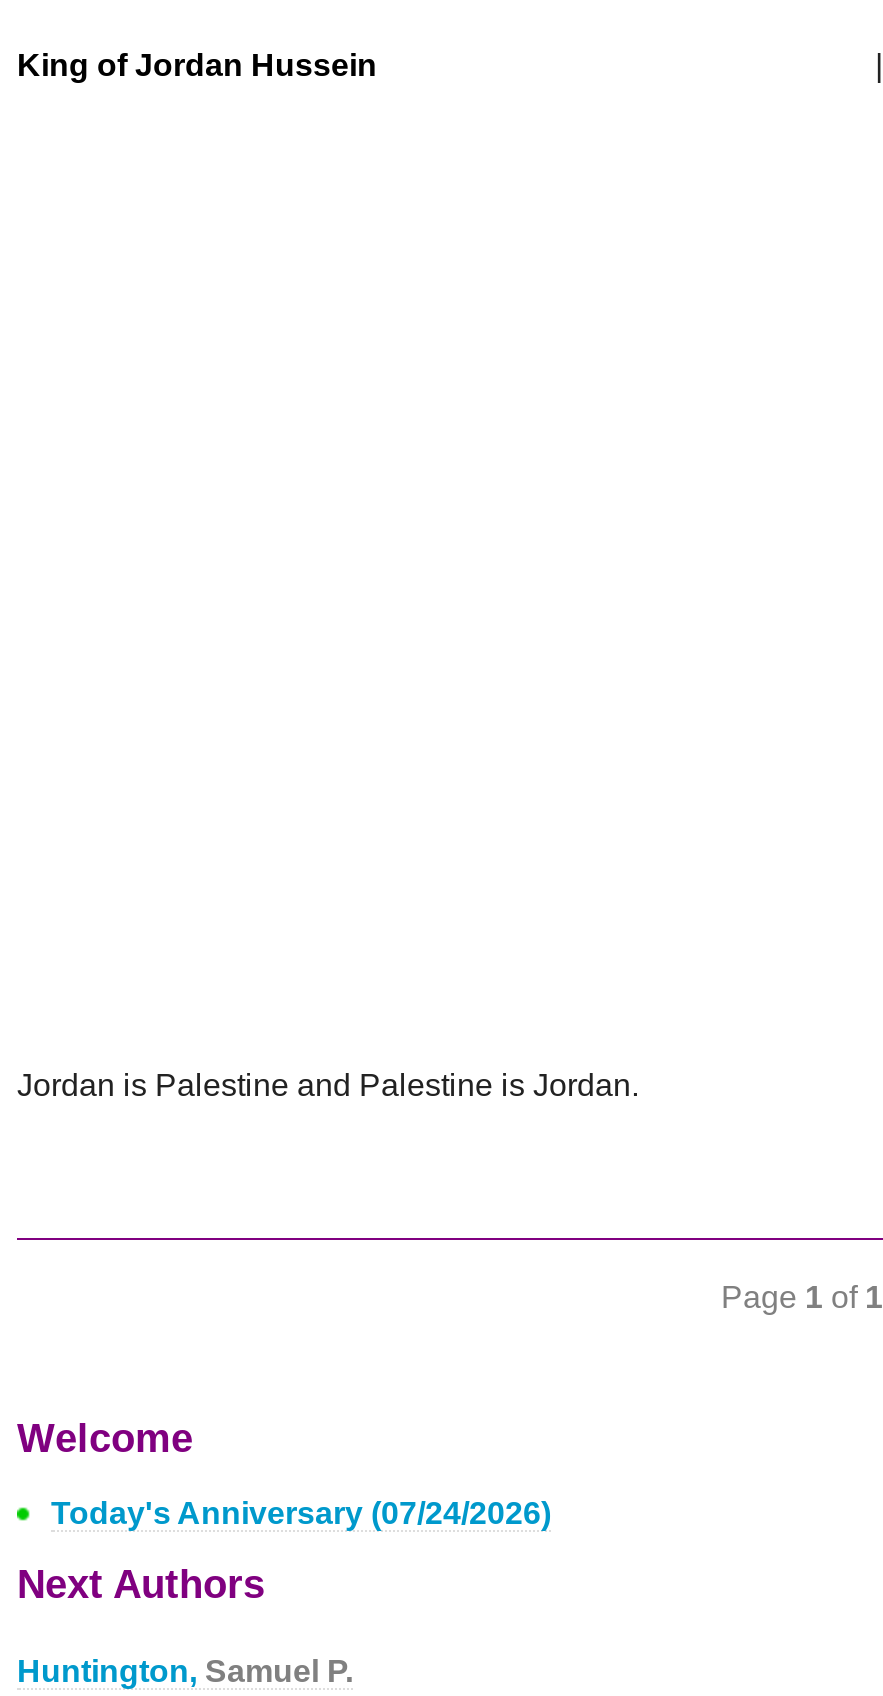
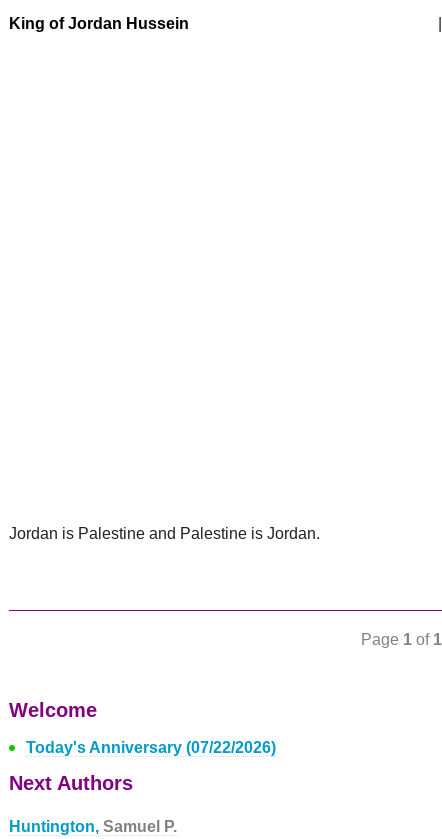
- Today's Anniversary (07/24/2026)
+ Today's Anniversary (07/22/2026)
